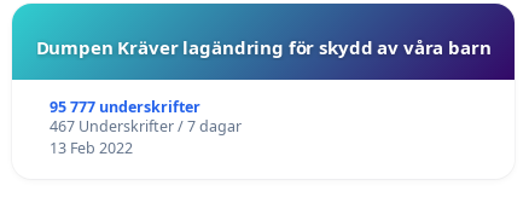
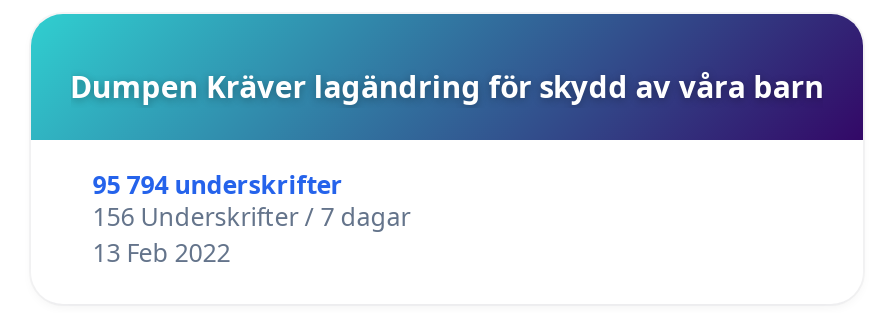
- 95 777 underskrifter
+ 95 794 underskrifter

- 467 Underskrifter / 7 dagar
+ 156 Underskrifter / 7 dagar
